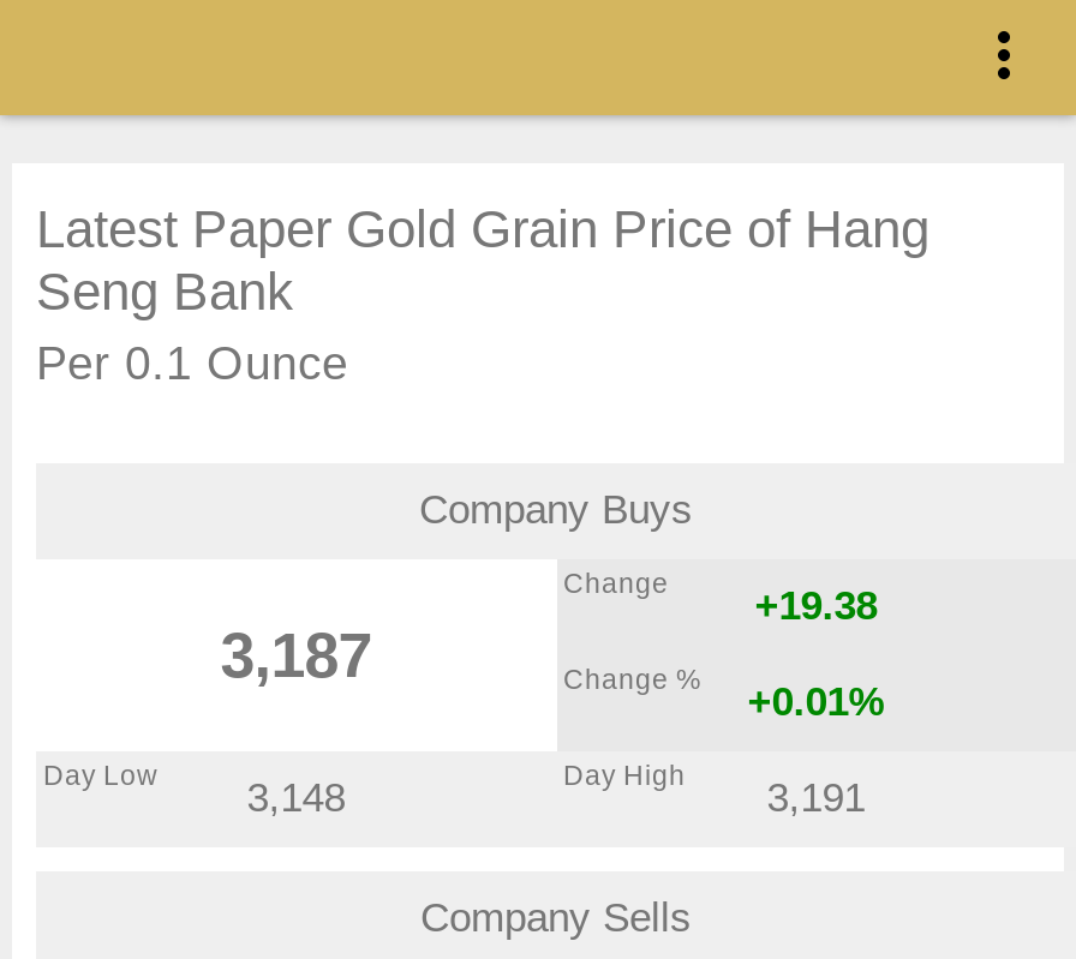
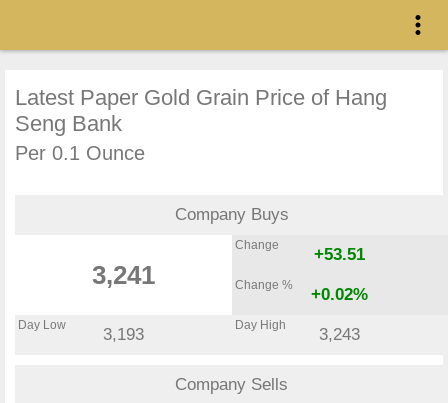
- +19.38
+ +53.51

- 3,187
+ 3,241

- +0.01%
+ +0.02%

- 3,148
+ 3,193

- 3,191
+ 3,243
